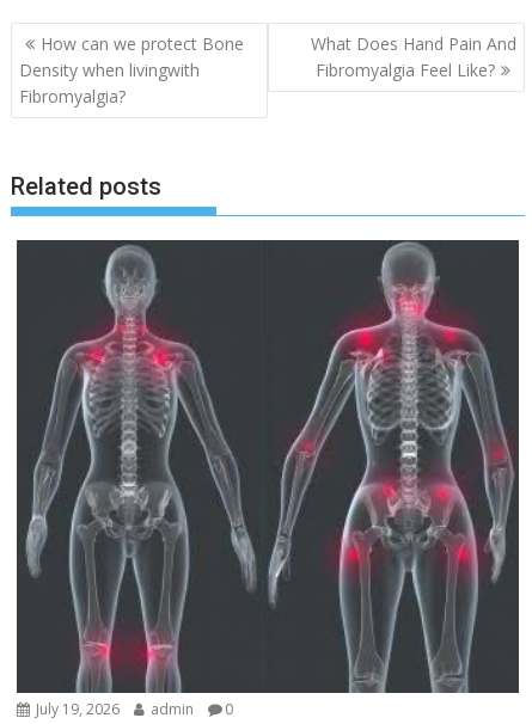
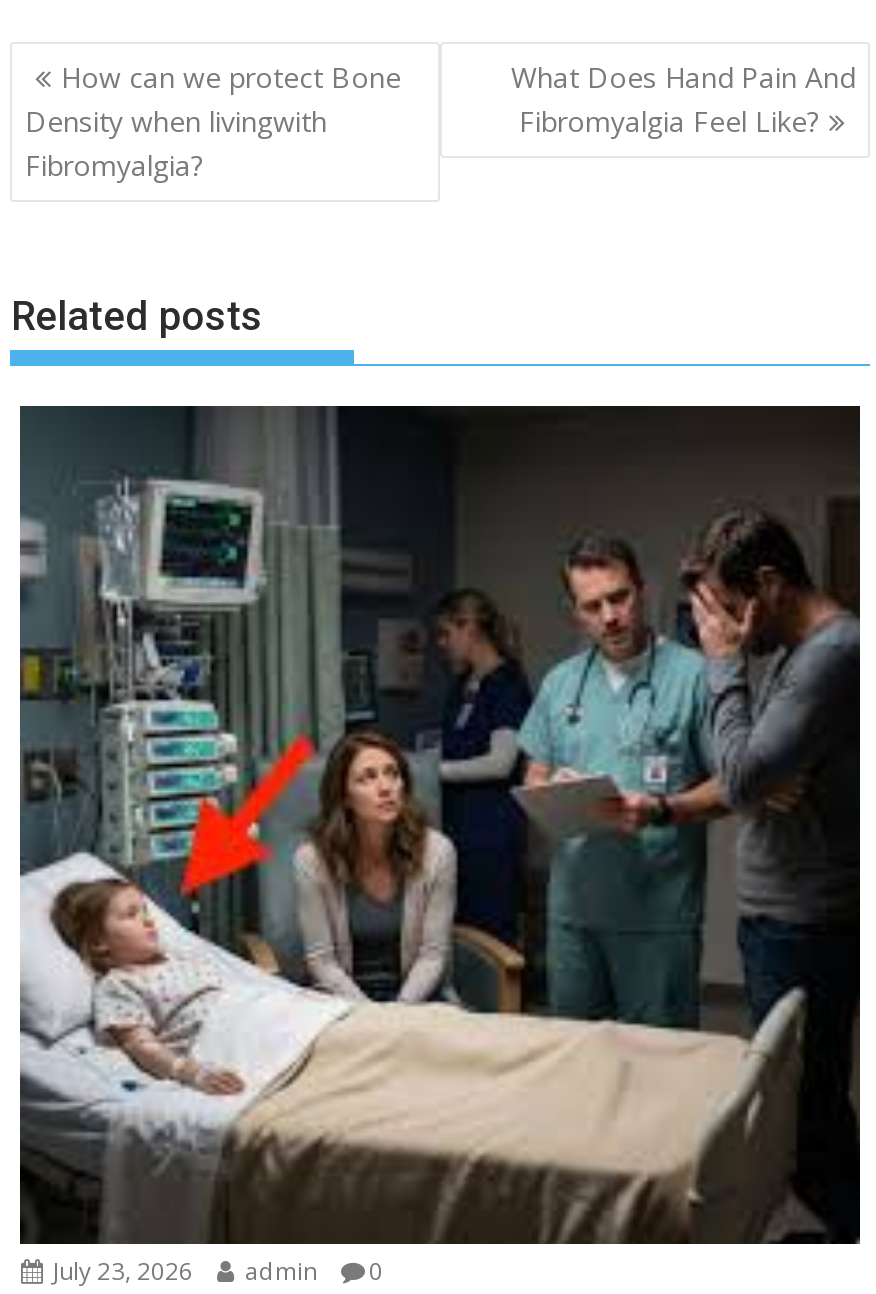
- [image]
- July 19, 2026 admin 0
+ [image]
+ July 23, 2026 admin 0
